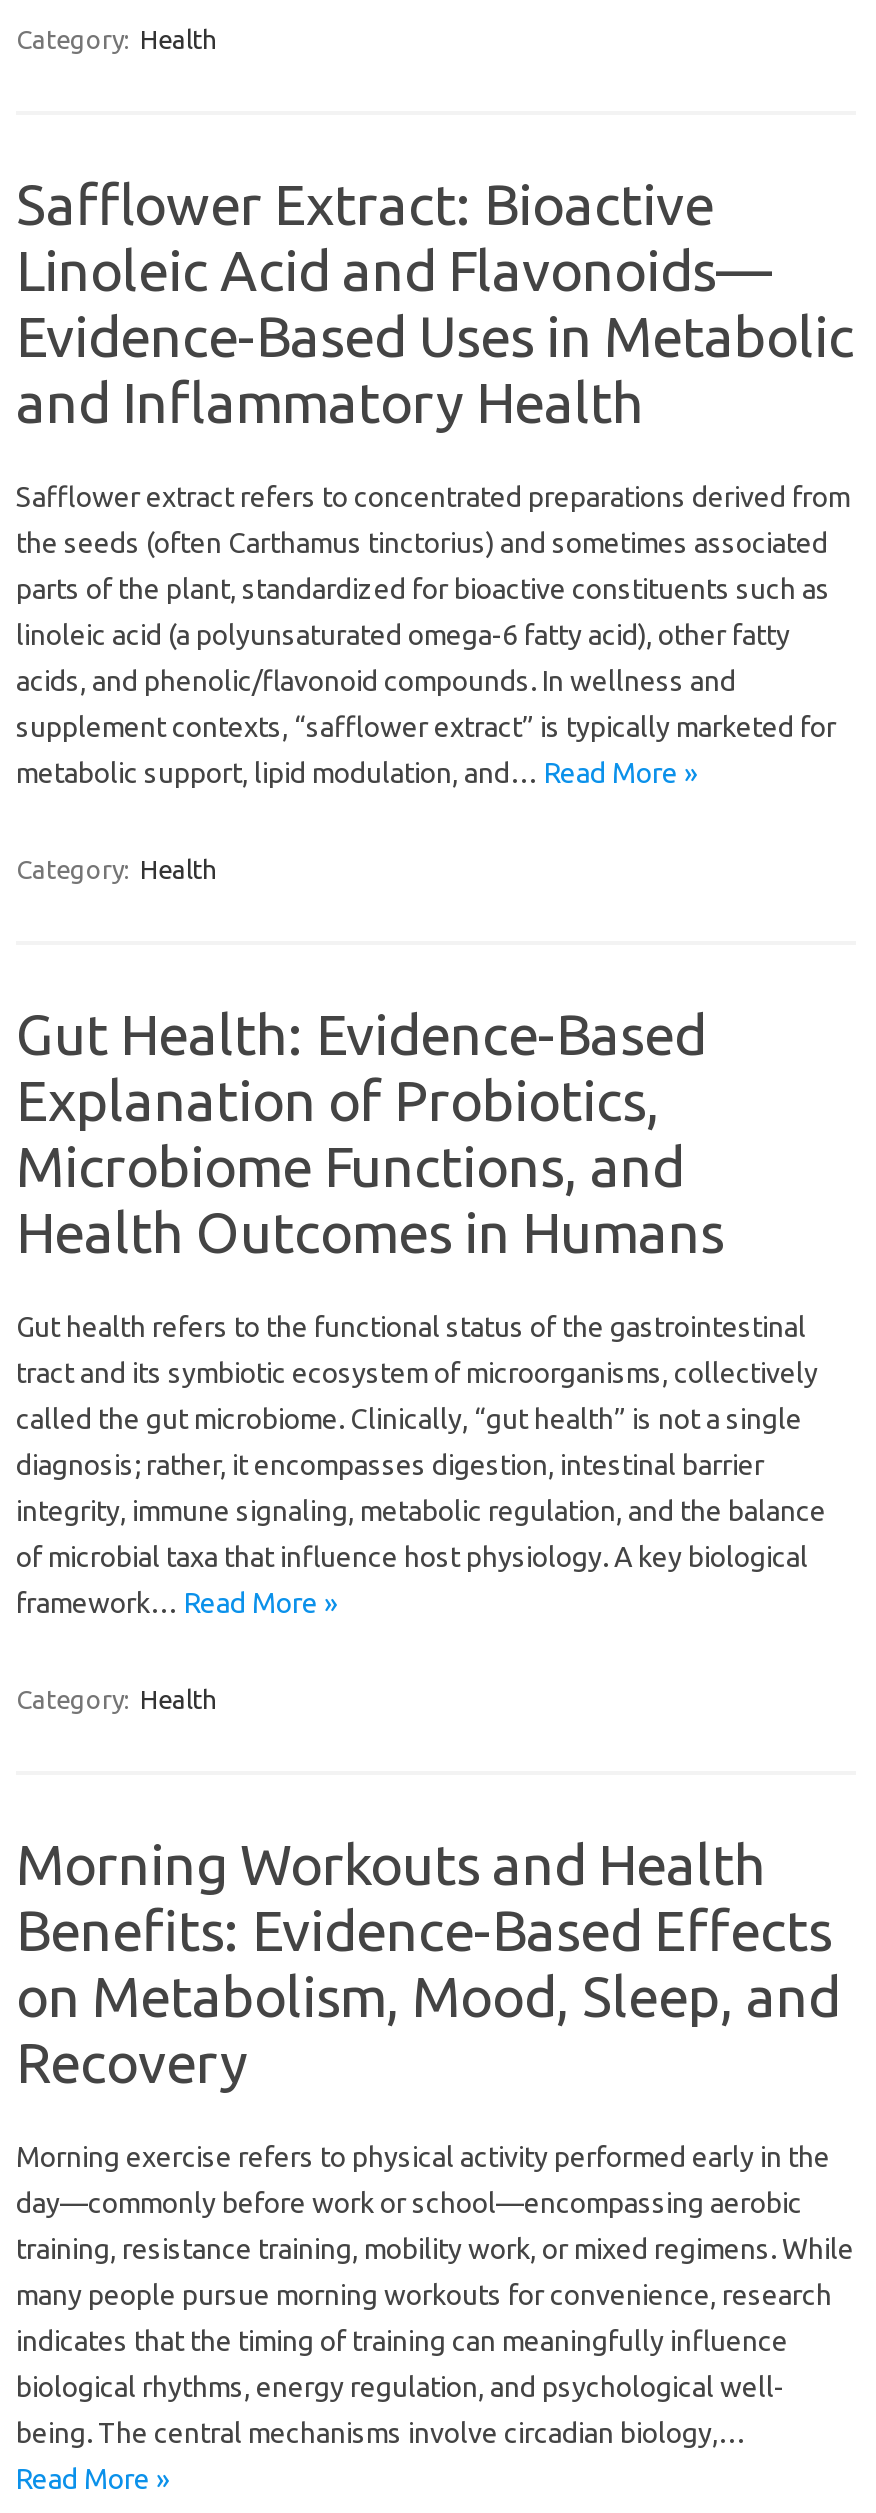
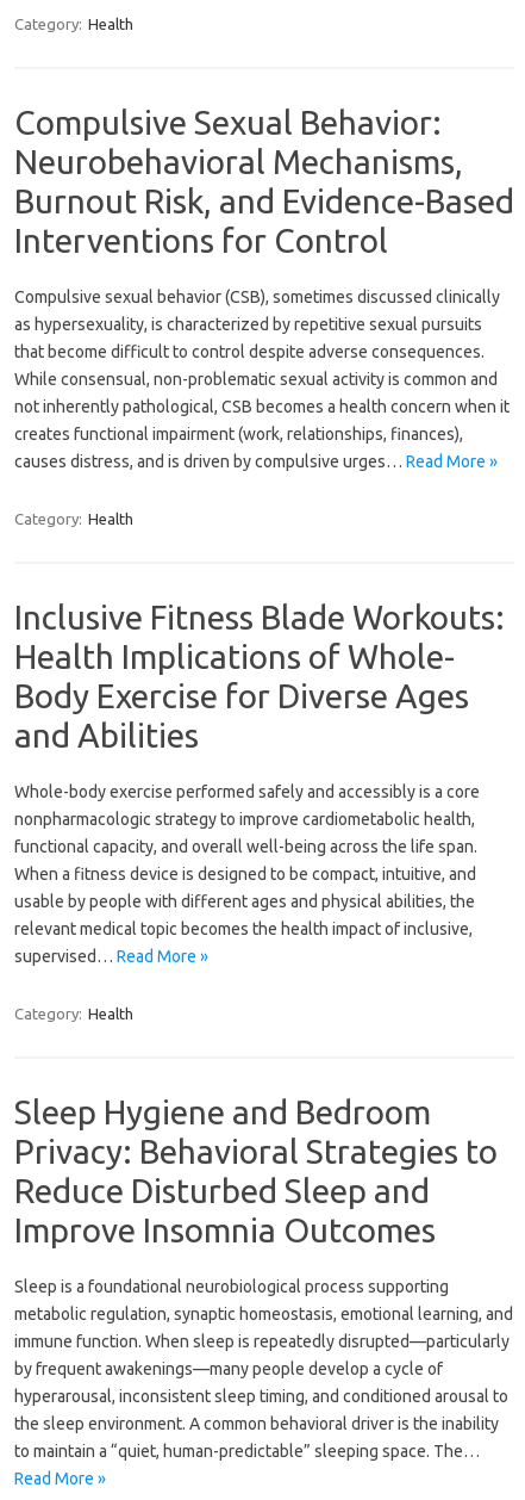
- Safflower Extract: Bioactive
- Linoleic Acid and Flavonoids—
- Evidence-Based Uses in Metabolic
- and Inflammatory Health
+ Compulsive Sexual Behavior:
+ Neurobehavioral Mechanisms,
+ Burnout Risk, and Evidence-Based
+ Interventions for Control

- Safflower extract refers to concentrated preparations derived from
- the seeds (often Carthamus tinctorius) and sometimes associated
- parts of the plant, standardized for bioactive constituents such as
- linoleic acid (a polyunsaturated omega-6 fatty acid), other fatty
- acids, and phenolic/flavonoid compounds. In wellness and
- supplement contexts, “safflower extract” is typically marketed for
- metabolic support, lipid modulation, and… Read More »
+ Compulsive sexual behavior (CSB), sometimes discussed clinically
+ as hypersexuality, is characterized by repetitive sexual pursuits
+ that become difficult to control despite adverse consequences.
+ While consensual, non-problematic sexual activity is common and
+ not inherently pathological, CSB becomes a health concern when it
+ creates functional impairment (work, relationships, finances),
+ causes distress, and is driven by compulsive urges… Read More »

- Gut Health: Evidence-Based
- Explanation of Probiotics,
- Microbiome Functions, and
- Health Outcomes in Humans
+ Inclusive Fitness Blade Workouts:
+ Health Implications of Whole-
+ Body Exercise for Diverse Ages
+ and Abilities

- Gut health refers to the functional status of the gastrointestinal
- tract and its symbiotic ecosystem of microorganisms, collectively
- called the gut microbiome. Clinically, “gut health” is not a single
- diagnosis; rather, it encompasses digestion, intestinal barrier
- integrity, immune signaling, metabolic regulation, and the balance
- of microbial taxa that influence host physiology. A key biological
- framework… Read More »
+ Whole-body exercise performed safely and accessibly is a core
+ nonpharmacologic strategy to improve cardiometabolic health,
+ functional capacity, and overall well-being across the life span.
+ When a fitness device is designed to be compact, intuitive, and
+ usable by people with different ages and physical abilities, the
+ relevant medical topic becomes the health impact of inclusive,
+ supervised… Read More »

- Morning Workouts and Health
- Benefits: Evidence-Based Effects
- on Metabolism, Mood, Sleep, and
- Recovery
+ Sleep Hygiene and Bedroom
+ Privacy: Behavioral Strategies to
+ Reduce Disturbed Sleep and
+ Improve Insomnia Outcomes

- Morning exercise refers to physical activity performed early in the
- day—commonly before work or school—encompassing aerobic
- training, resistance training, mobility work, or mixed regimens. While
- many people pursue morning workouts for convenience, research
- indicates that the timing of training can meaningfully influence
- biological rhythms, energy regulation, and psychological well-
- being. The central mechanisms involve circadian biology,…
+ Sleep is a foundational neurobiological process supporting
+ metabolic regulation, synaptic homeostasis, emotional learning, and
+ immune function. When sleep is repeatedly disrupted—particularly
+ by frequent awakenings—many people develop a cycle of
+ hyperarousal, inconsistent sleep timing, and conditioned arousal to
+ the sleep environment. A common behavioral driver is the inability
+ to maintain a “quiet, human-predictable” sleeping space. The…
